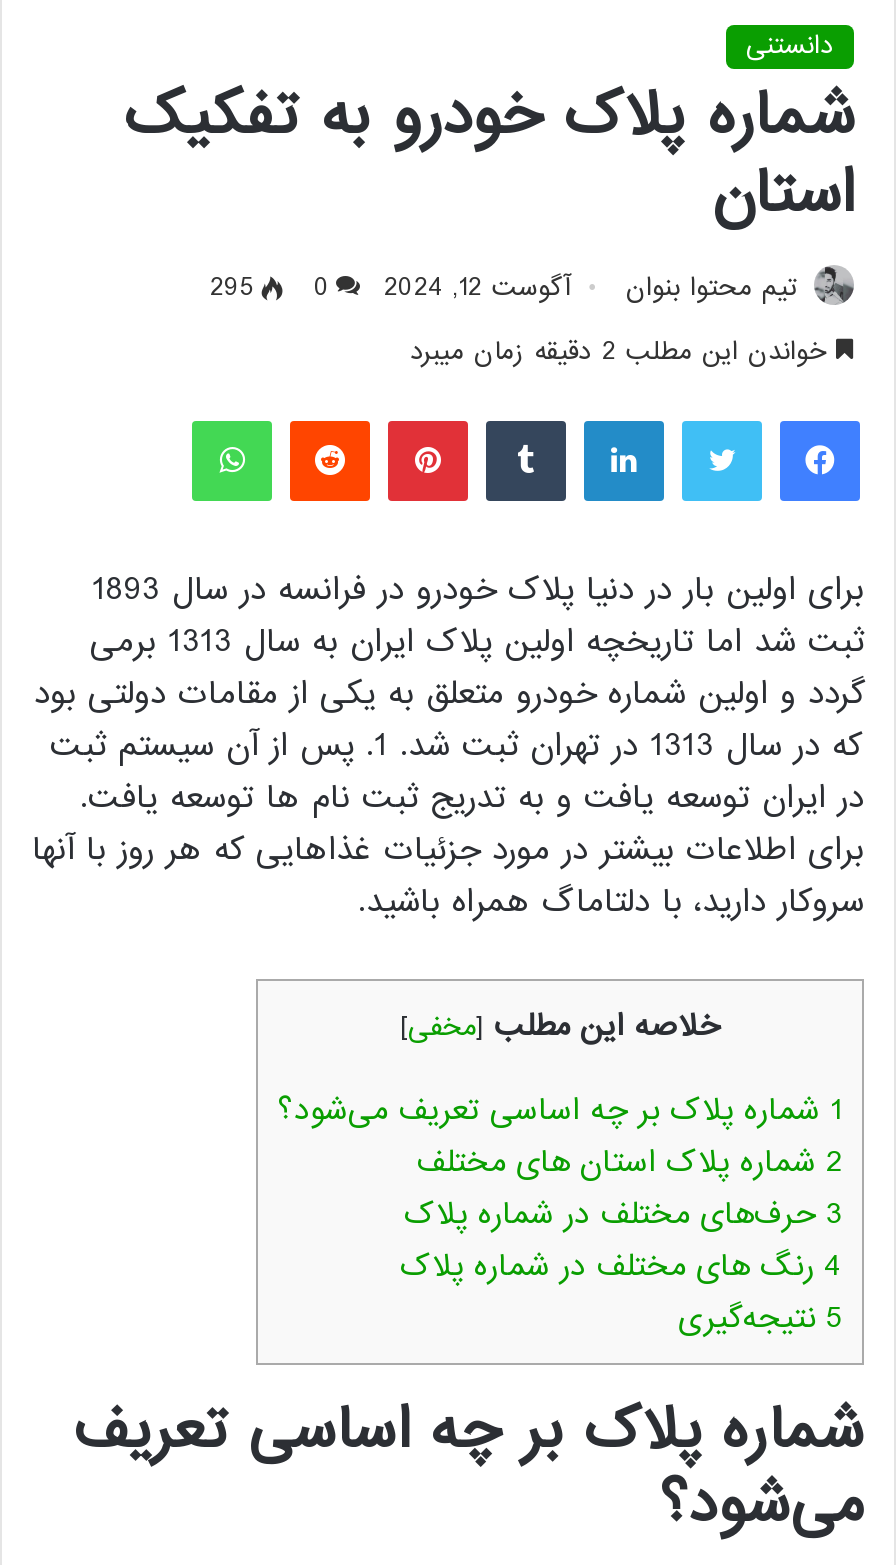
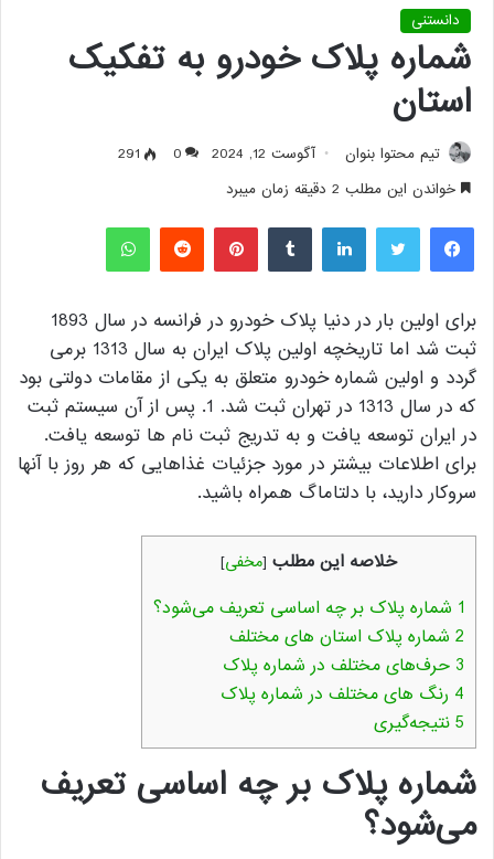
- 295 0
+ 291 0
